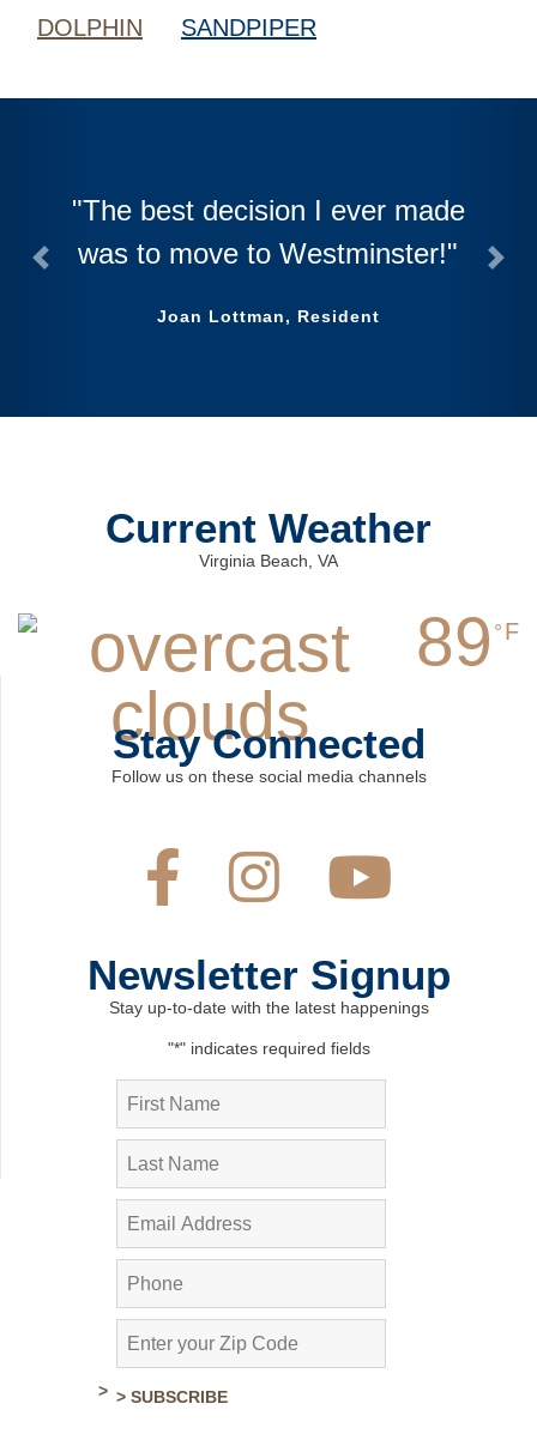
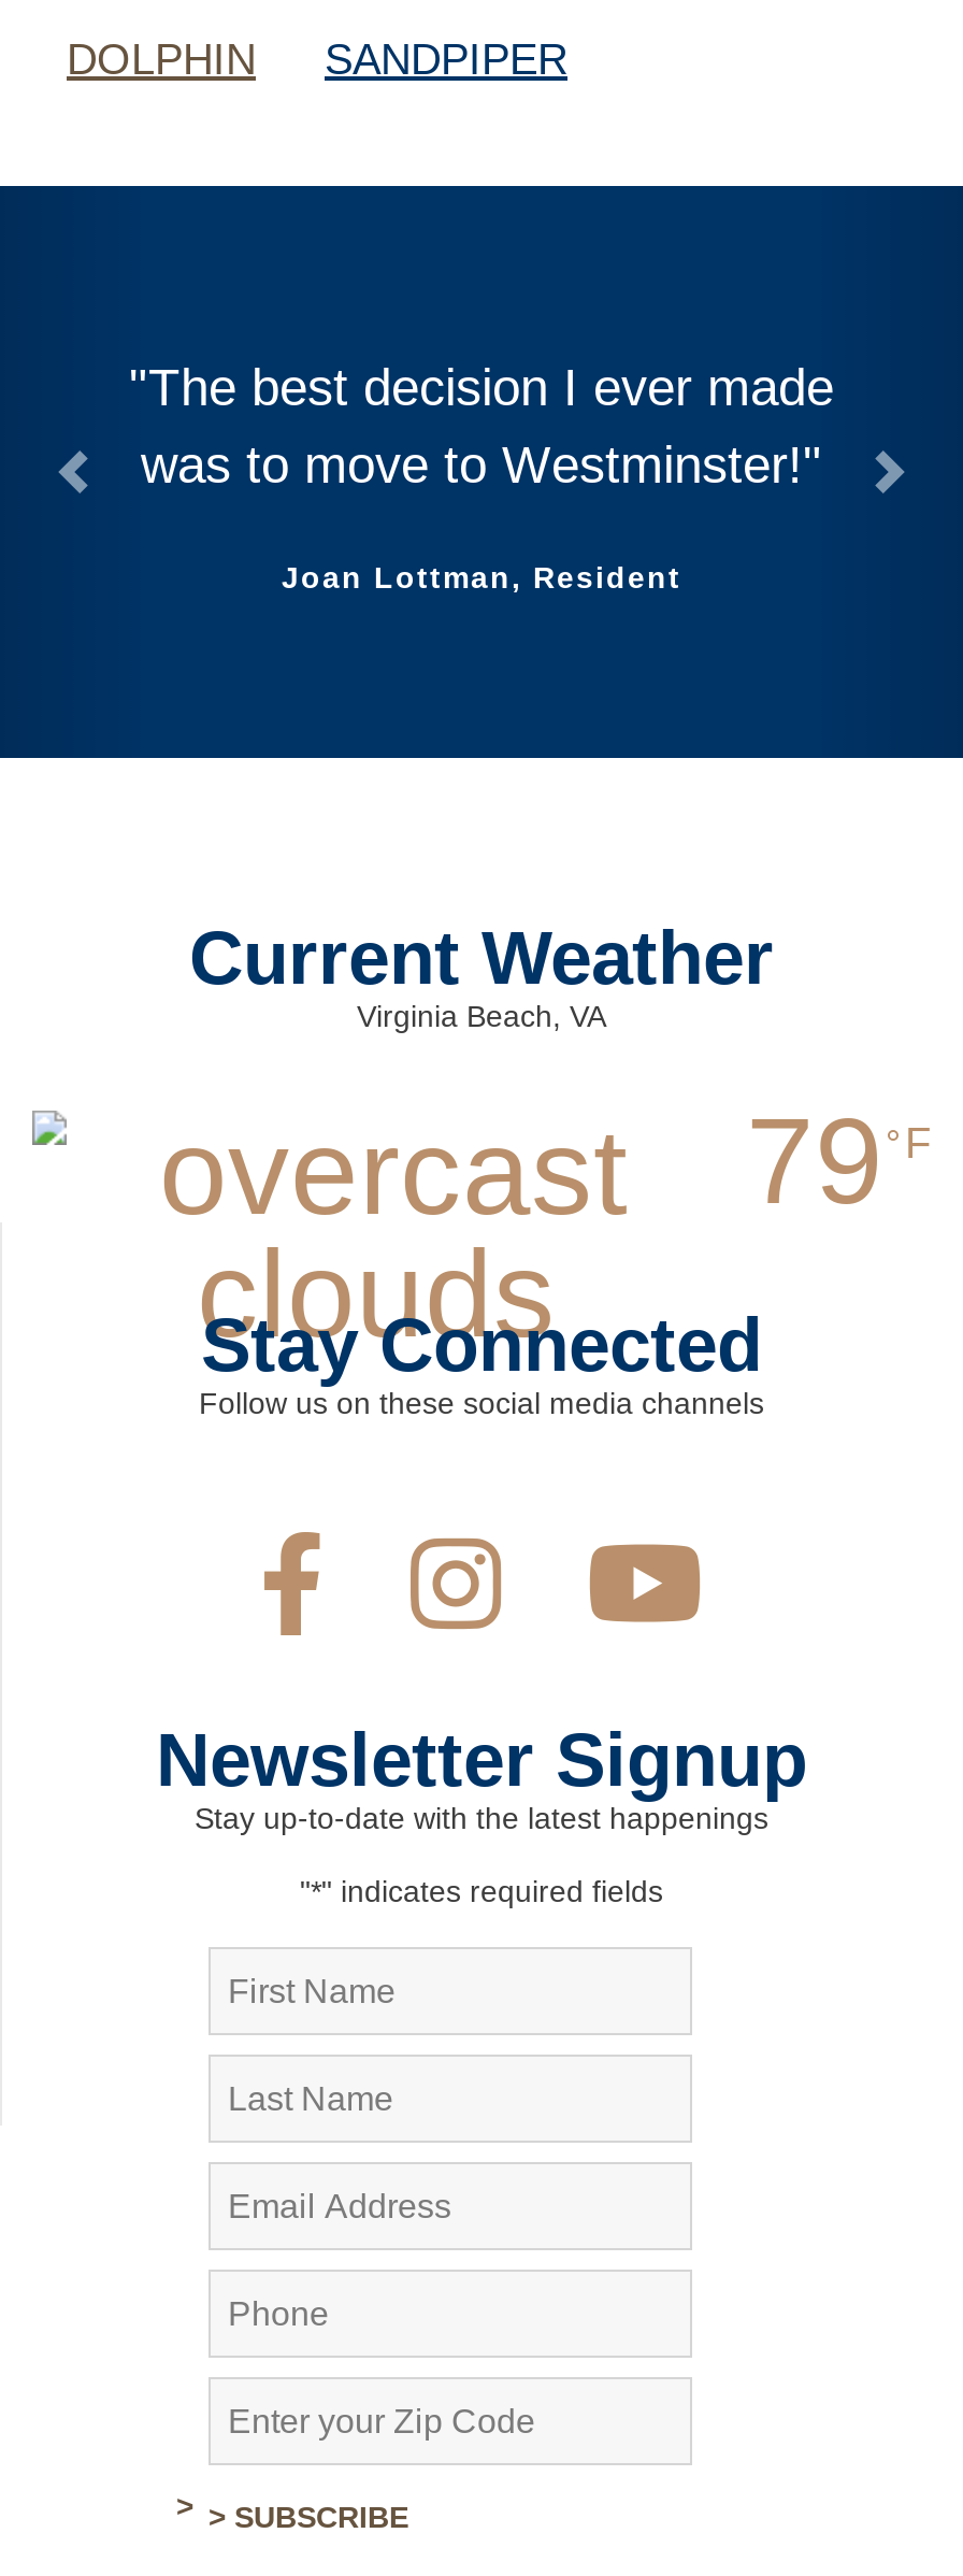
- 89 F
+ 79 F
